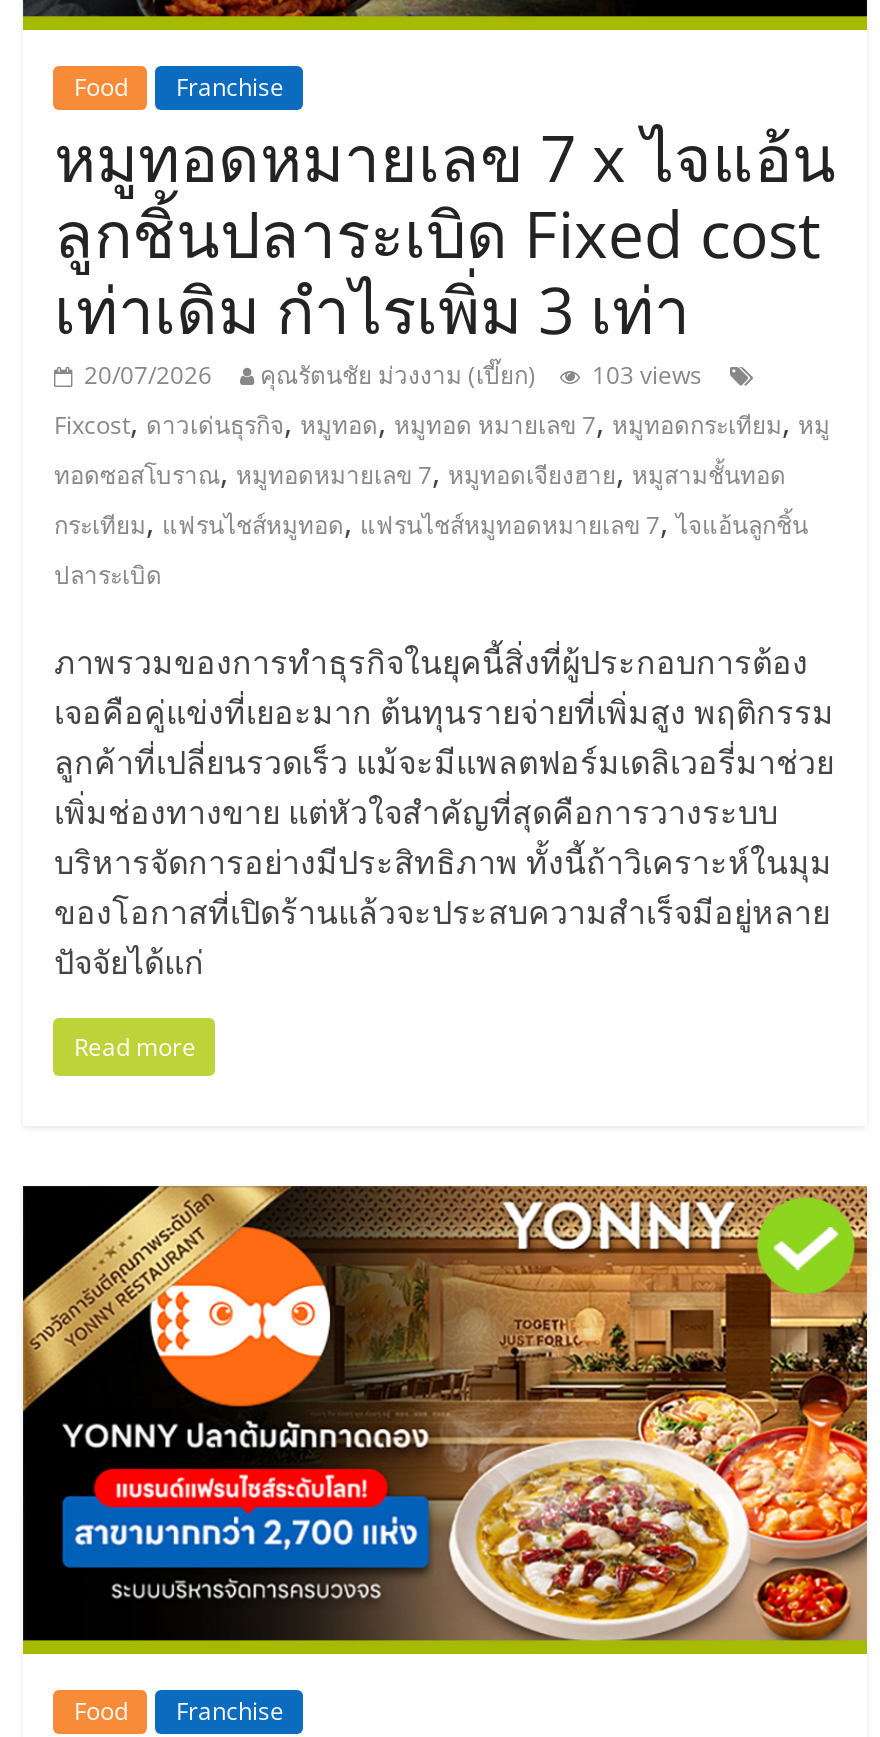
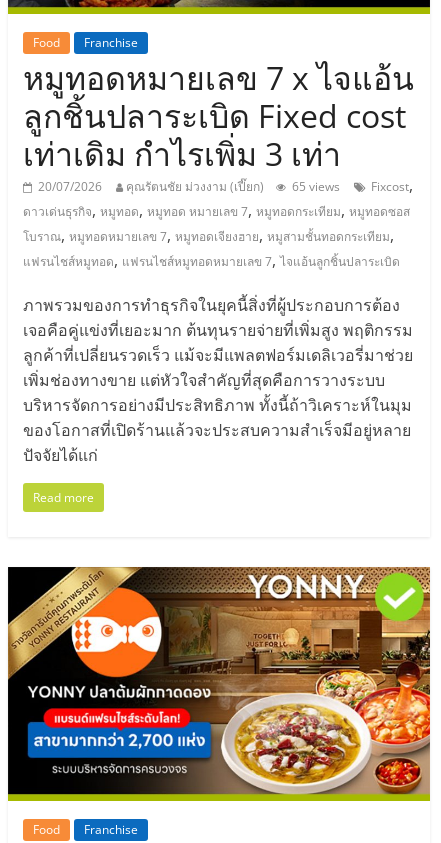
- 103 views
- Fixcost,ดาวเด่นธุรกิจ,หมูทอด,หมูทอด หมายเลข 7,หมูทอดกระเทียม,หมู
- ทอดซอสโบราณ,หมูทอดหมายเลข 7,หมูทอดเจียงฮาย,หมูสามชั้นทอด
- กระเทียม,แฟรนไชส์หมูทอด,แฟรนไชส์หมูทอดหมายเลข 7,ไจแอ้นลูกชิ้น
- ปลาระเบิด
+ 65 views
+ Fixcost,
+ ดาวเด่นธุรกิจ,หมูทอด,หมูทอด หมายเลข 7,หมูทอดกระเทียม,หมูทอดซอส
+ โบราณ,หมูทอดหมายเลข 7,หมูทอดเจียงฮาย,หมูสามชั้นทอดกระเทียม,
+ แฟรนไชส์หมูทอด,แฟรนไชส์หมูทอดหมายเลข 7,ไจแอ้นลูกชิ้นปลาระเบิด
